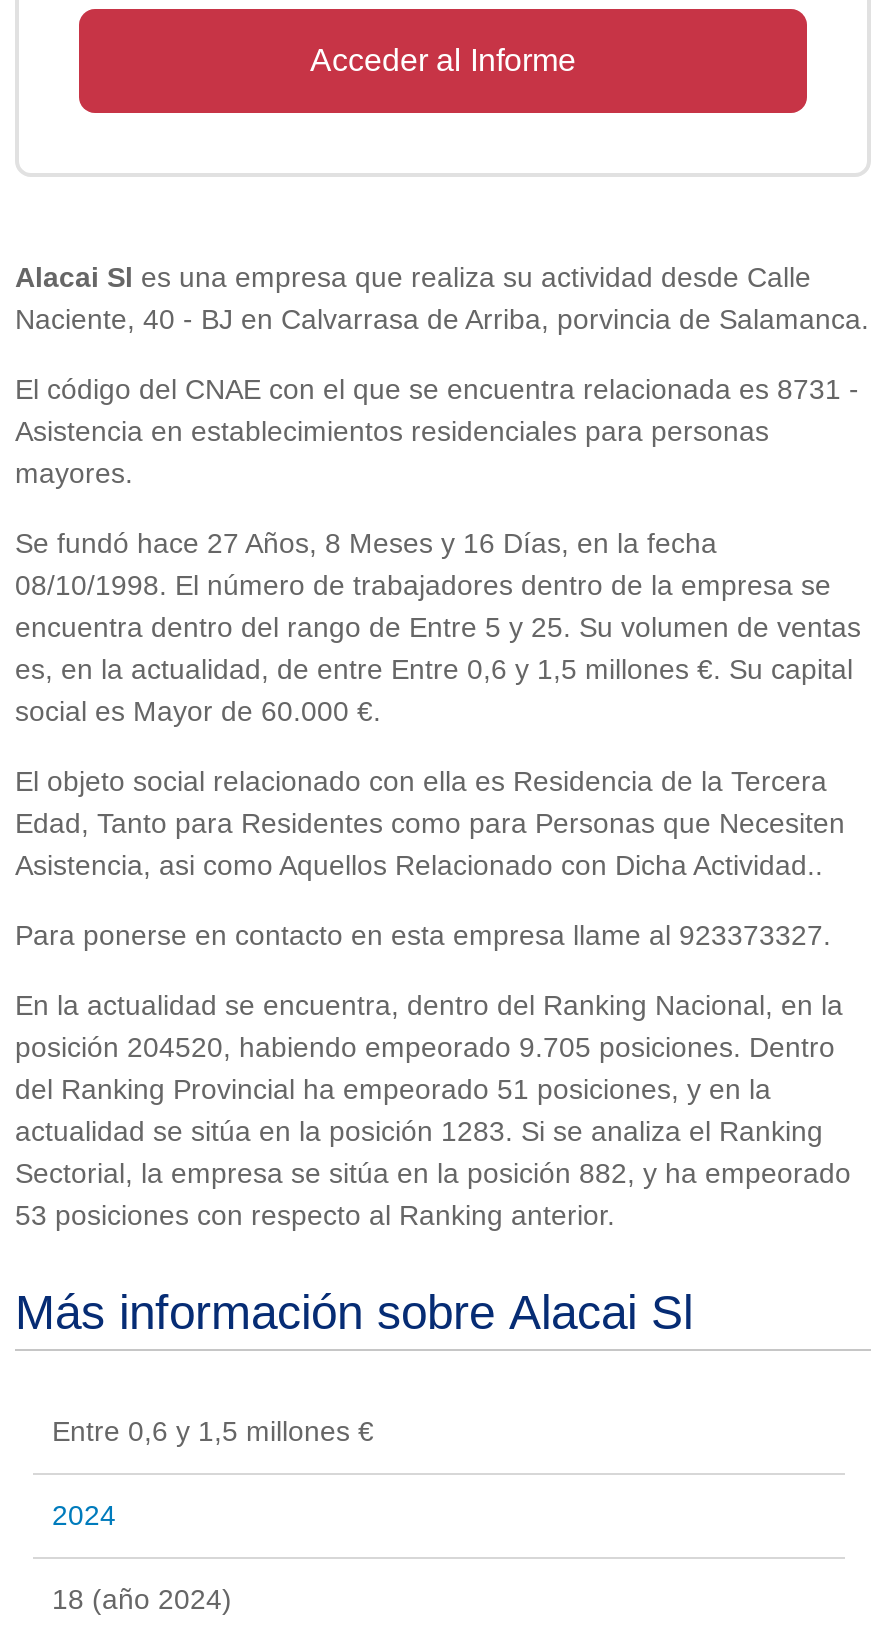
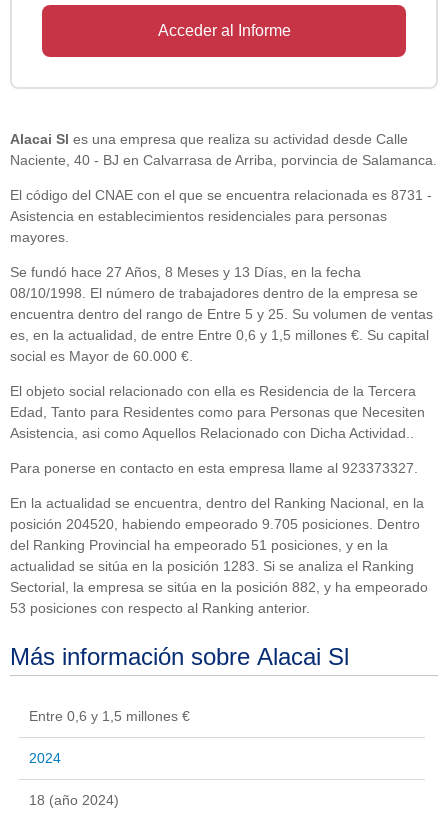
- Se fundó hace 27 Años, 8 Meses y 16 Días, en la fecha
+ Se fundó hace 27 Años, 8 Meses y 13 Días, en la fecha
